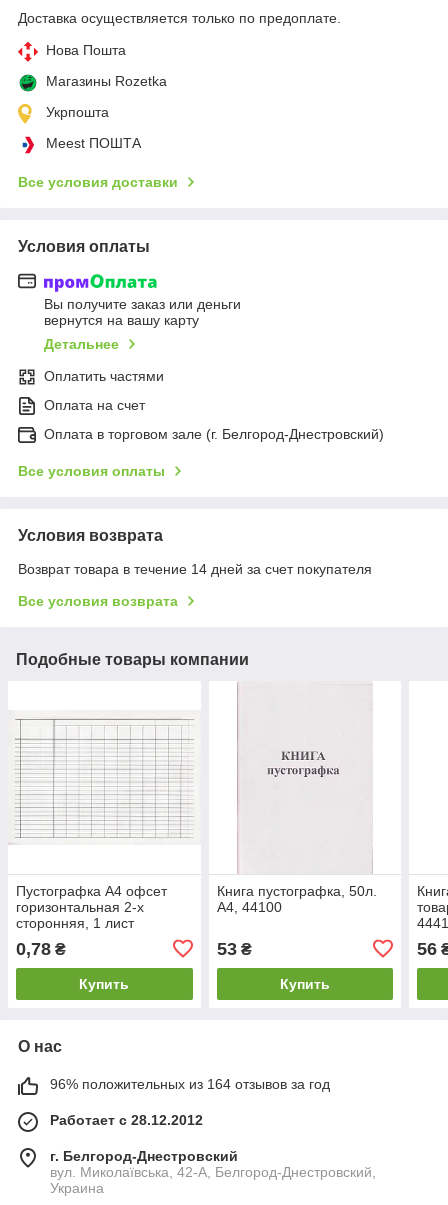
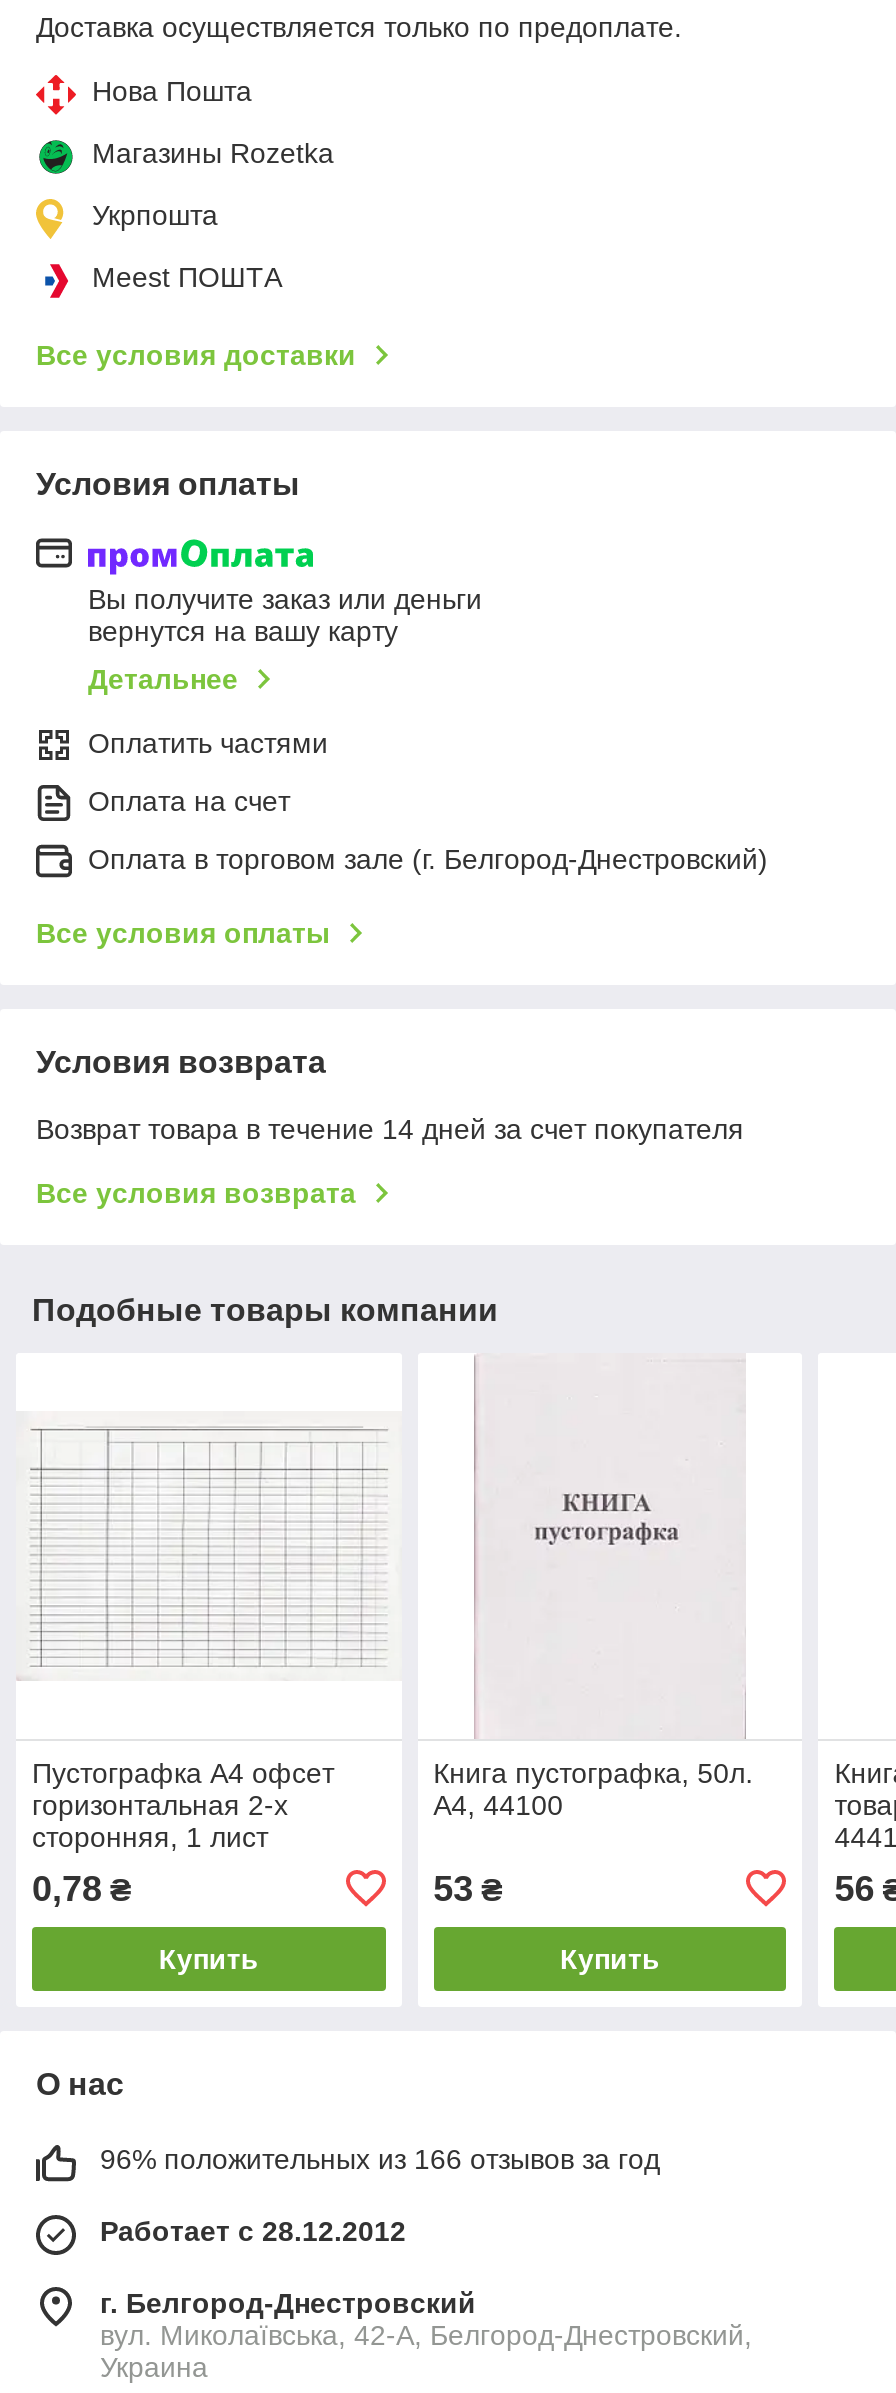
- 96% положительных из 164 отзывов за год
+ 96% положительных из 166 отзывов за год
